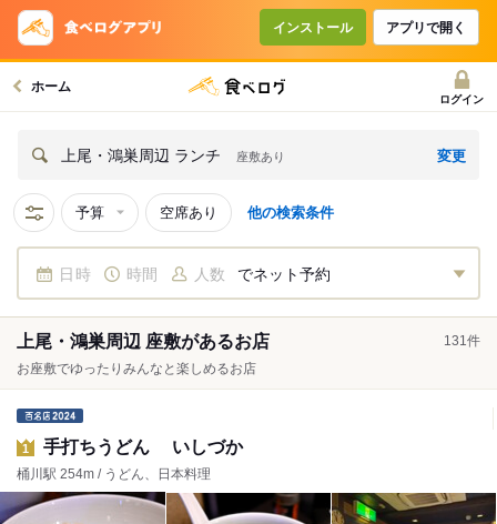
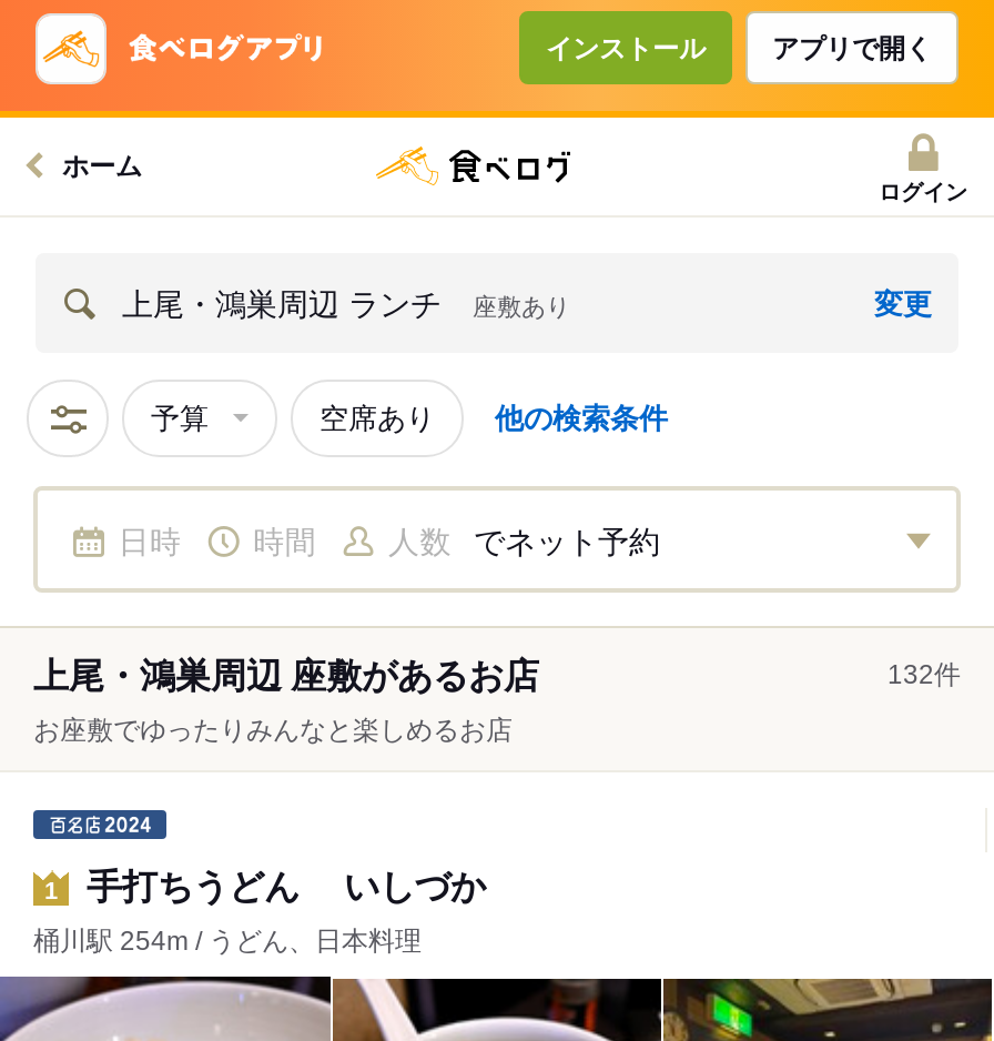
- 131件
+ 132件
